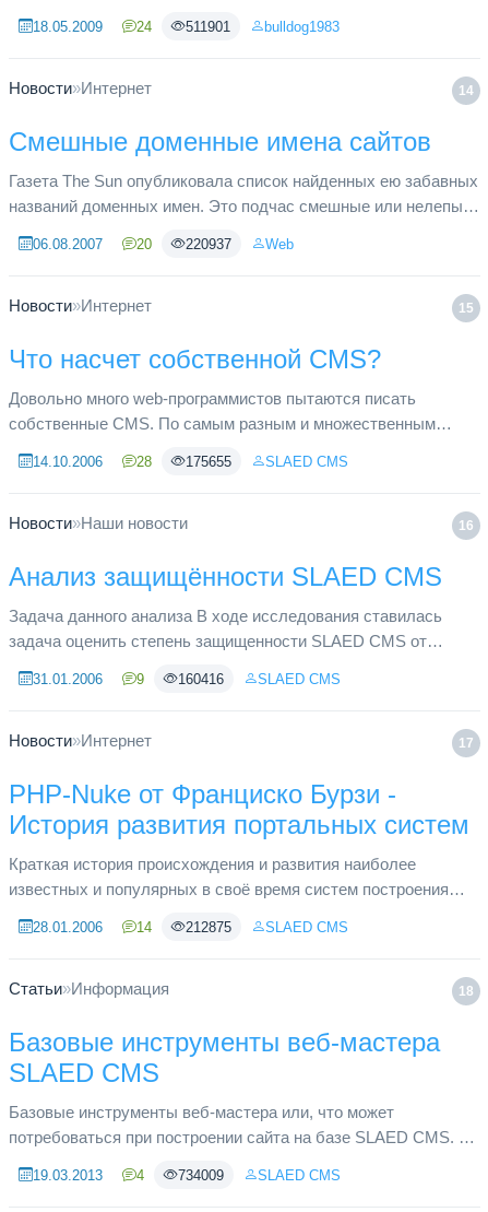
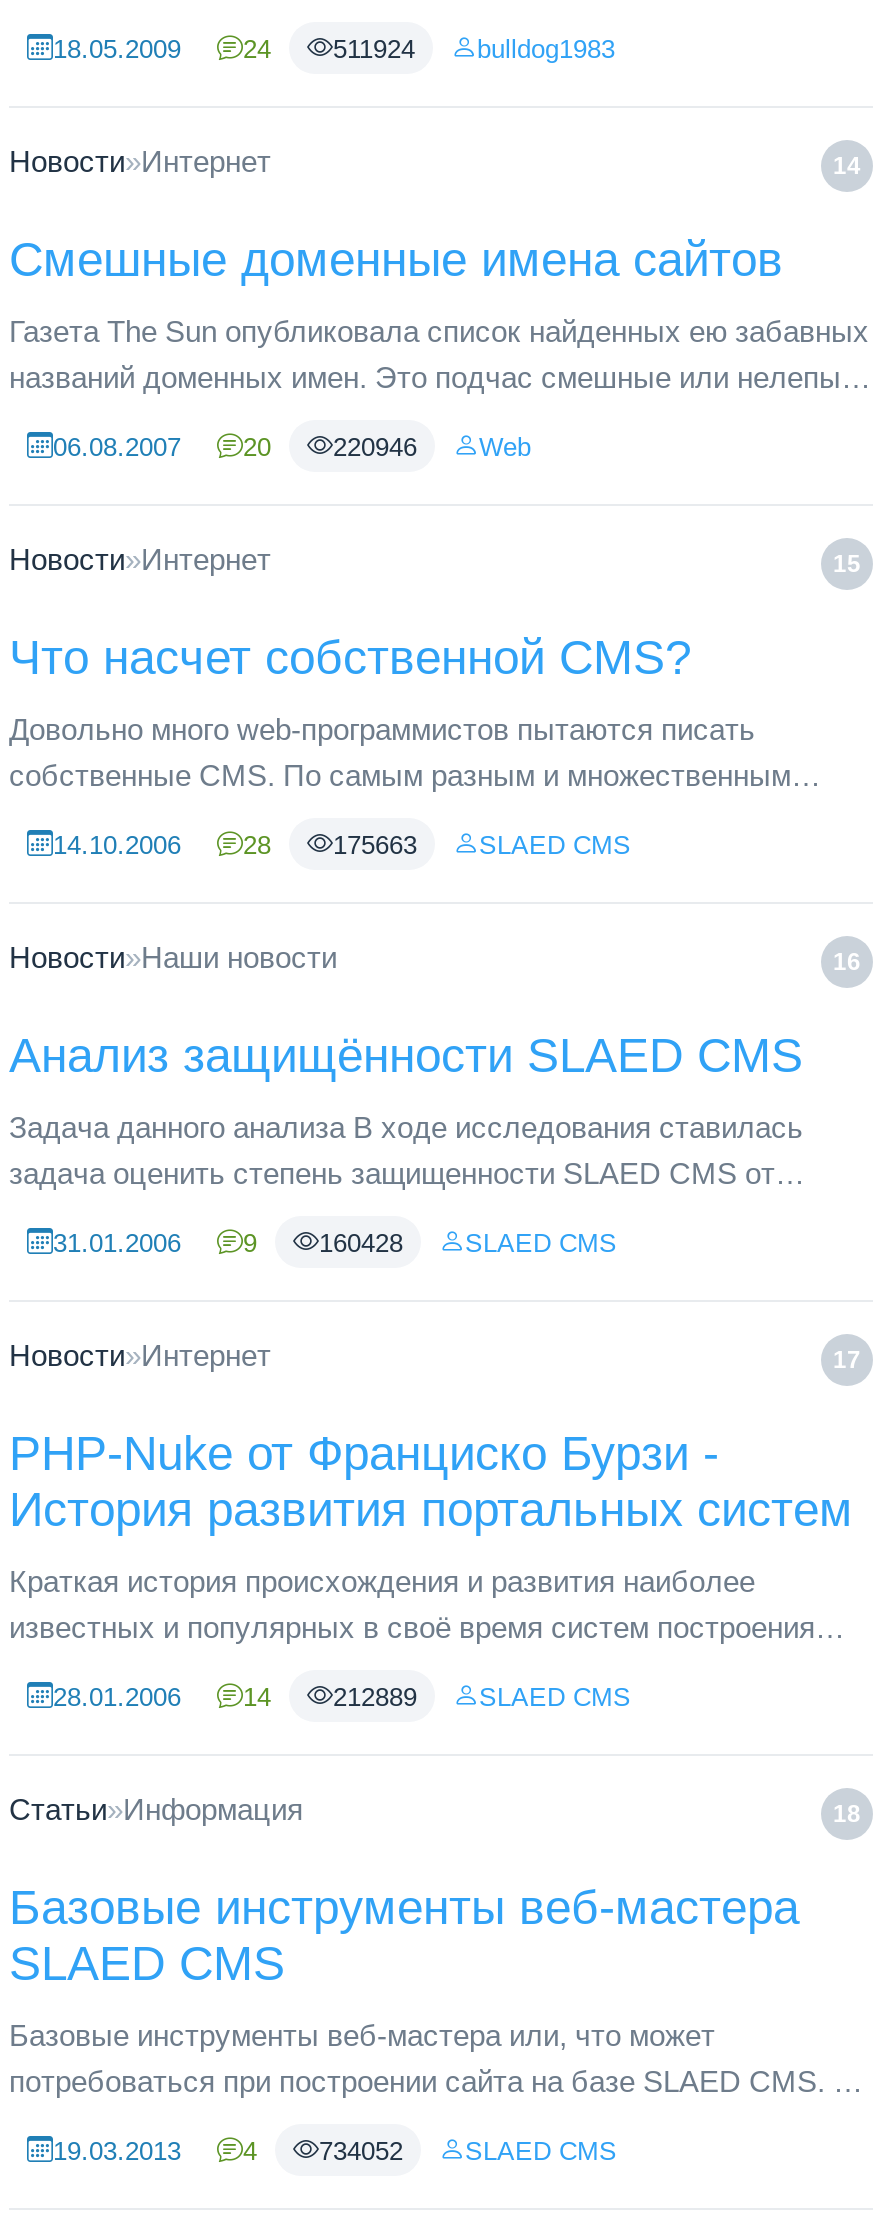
- 511901
+ 511924

- 220937
+ 220946

- 175655
+ 175663

- 160416
+ 160428

- 212875
+ 212889

- 734009
+ 734052
